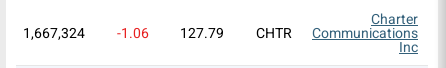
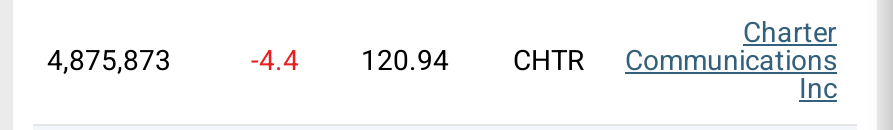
- 1,667,324
+ 4,875,873

- -1.06
+ -4.4

- 127.79
+ 120.94
